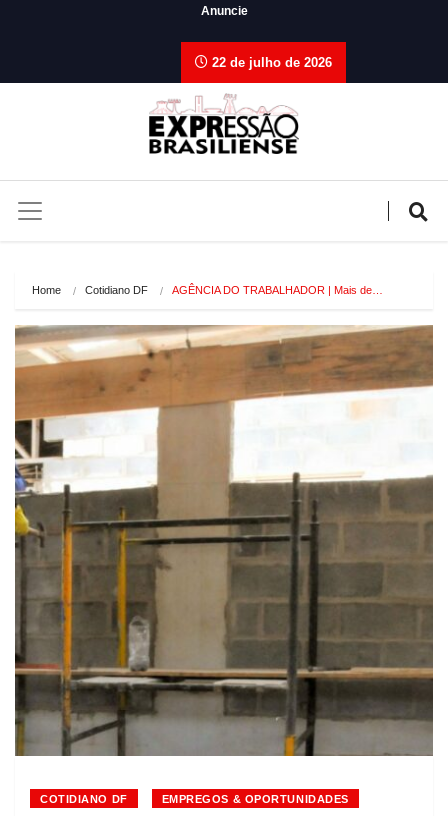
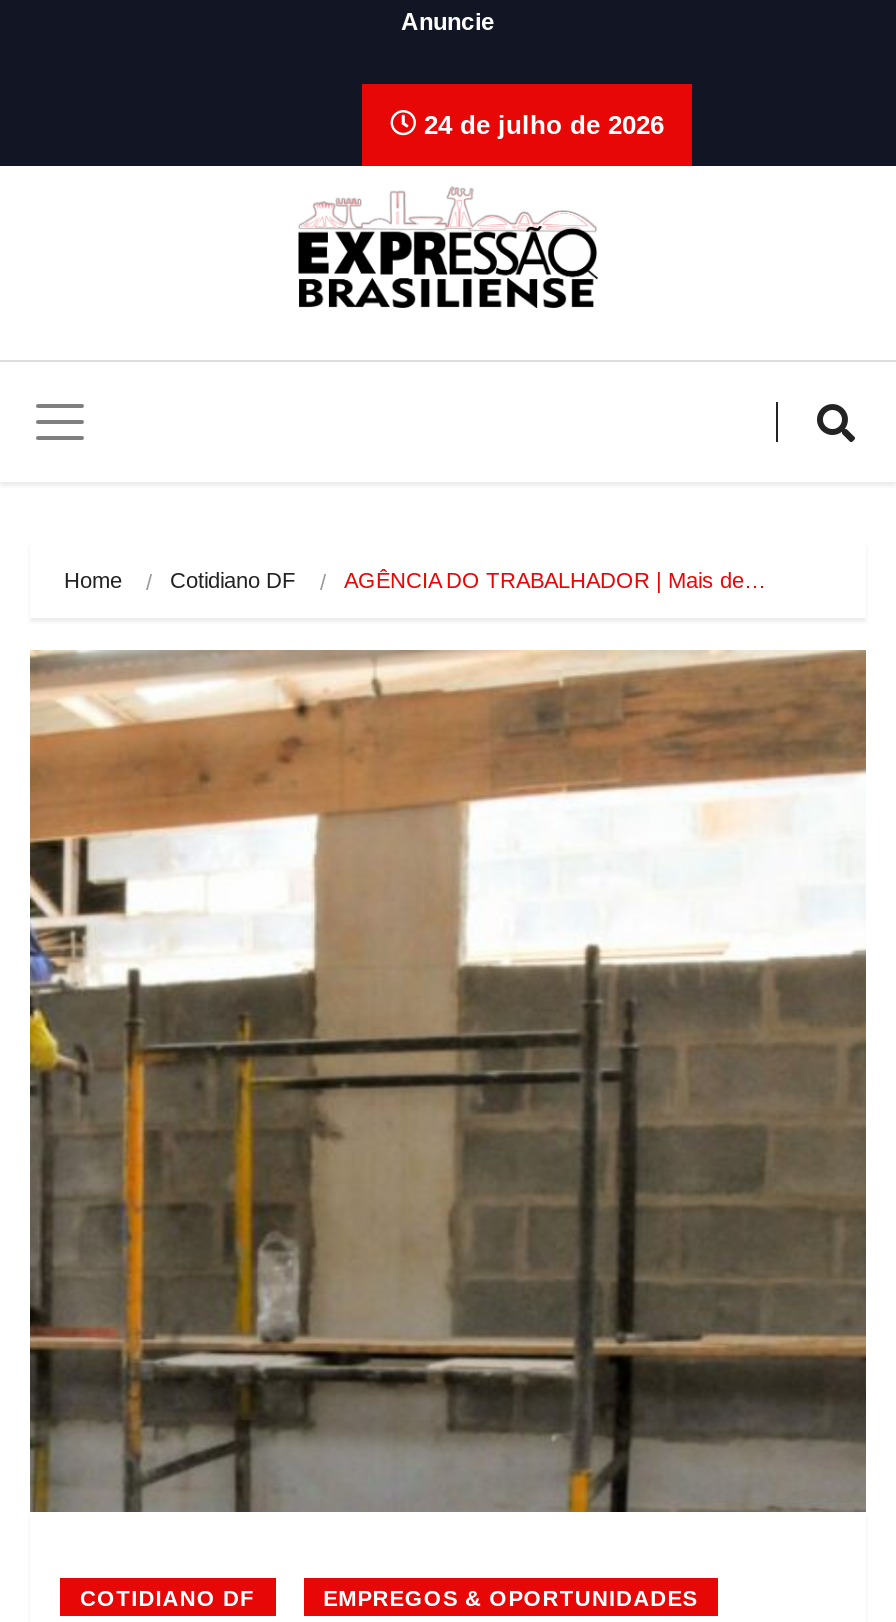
- 22 de julho de 2026
+ 24 de julho de 2026
